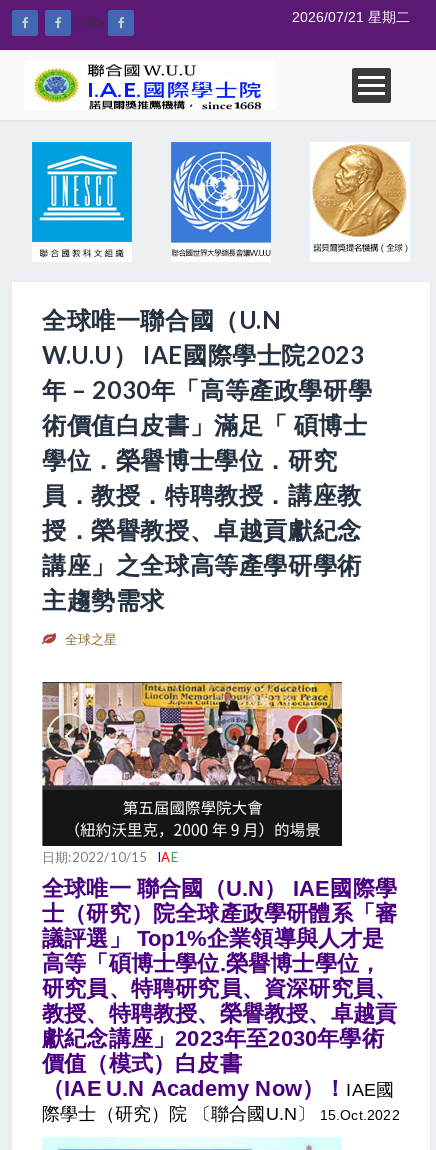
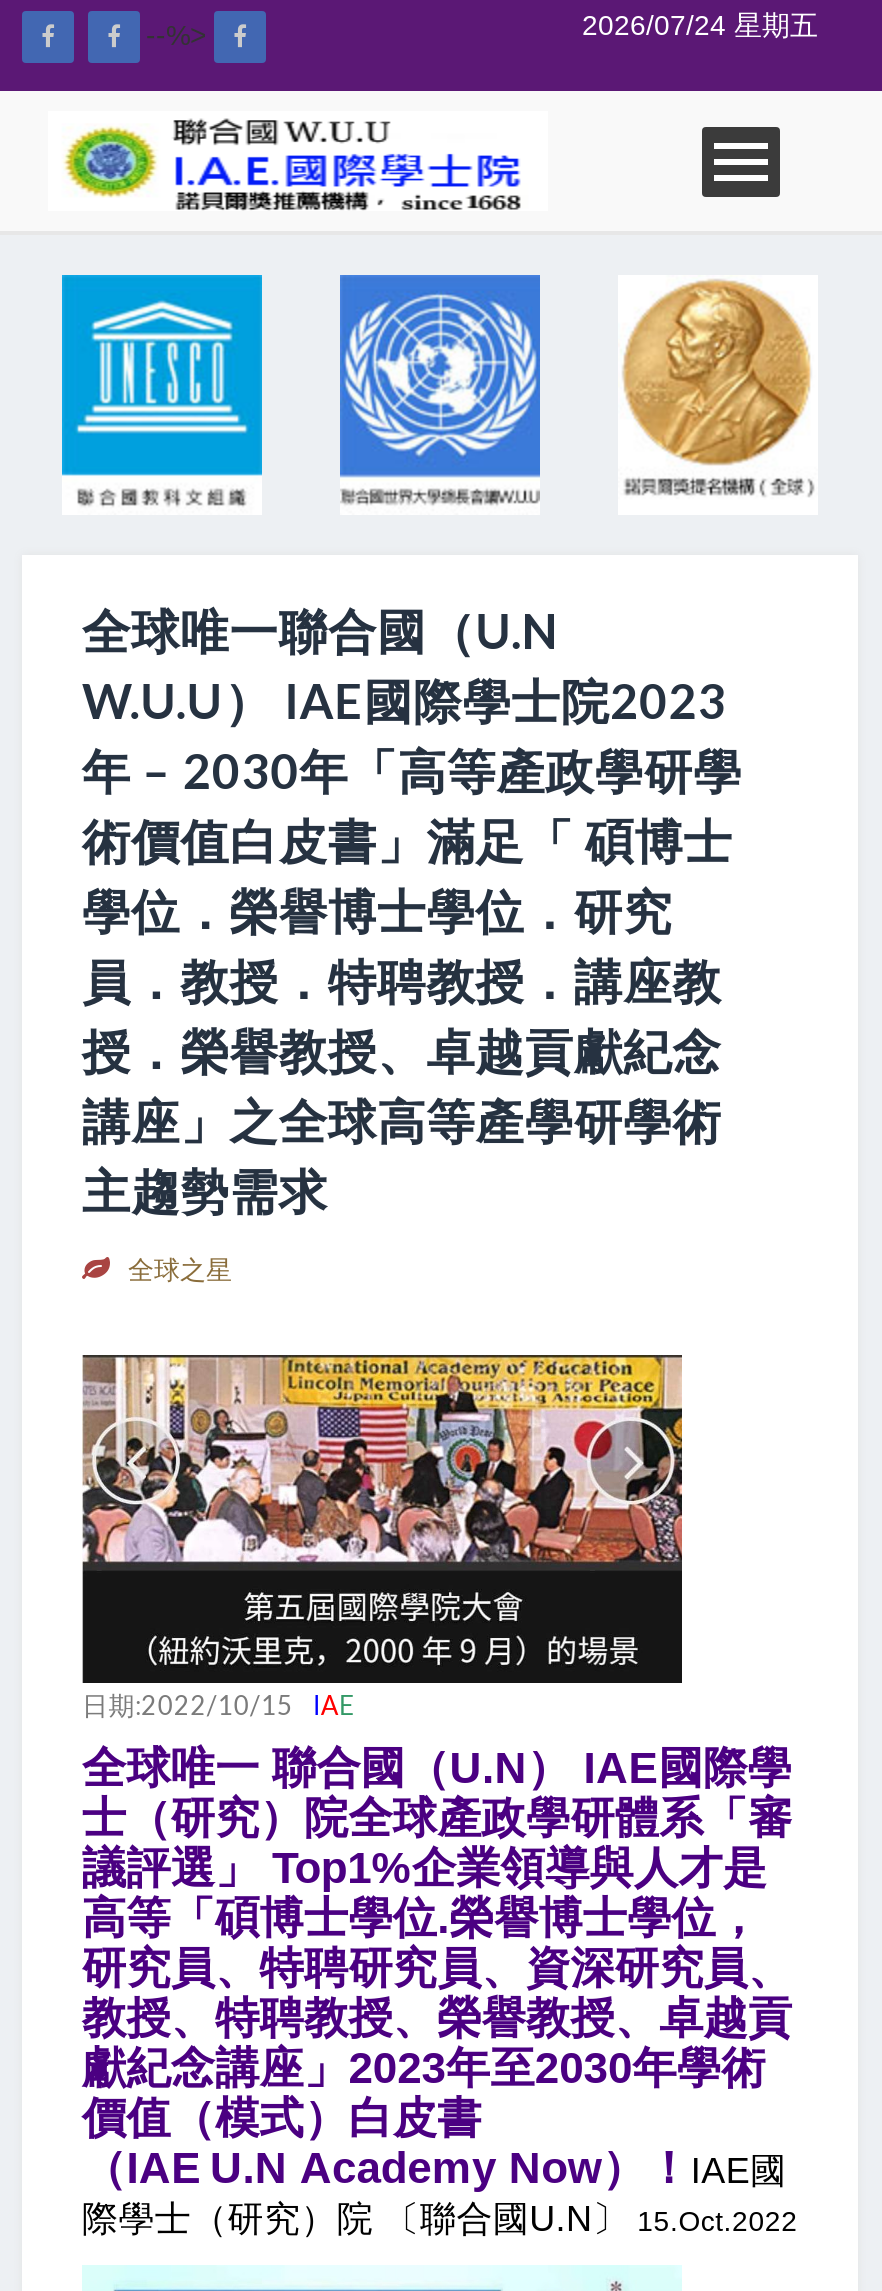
- 2026/07/21 星期二
+ 2026/07/24 星期五
